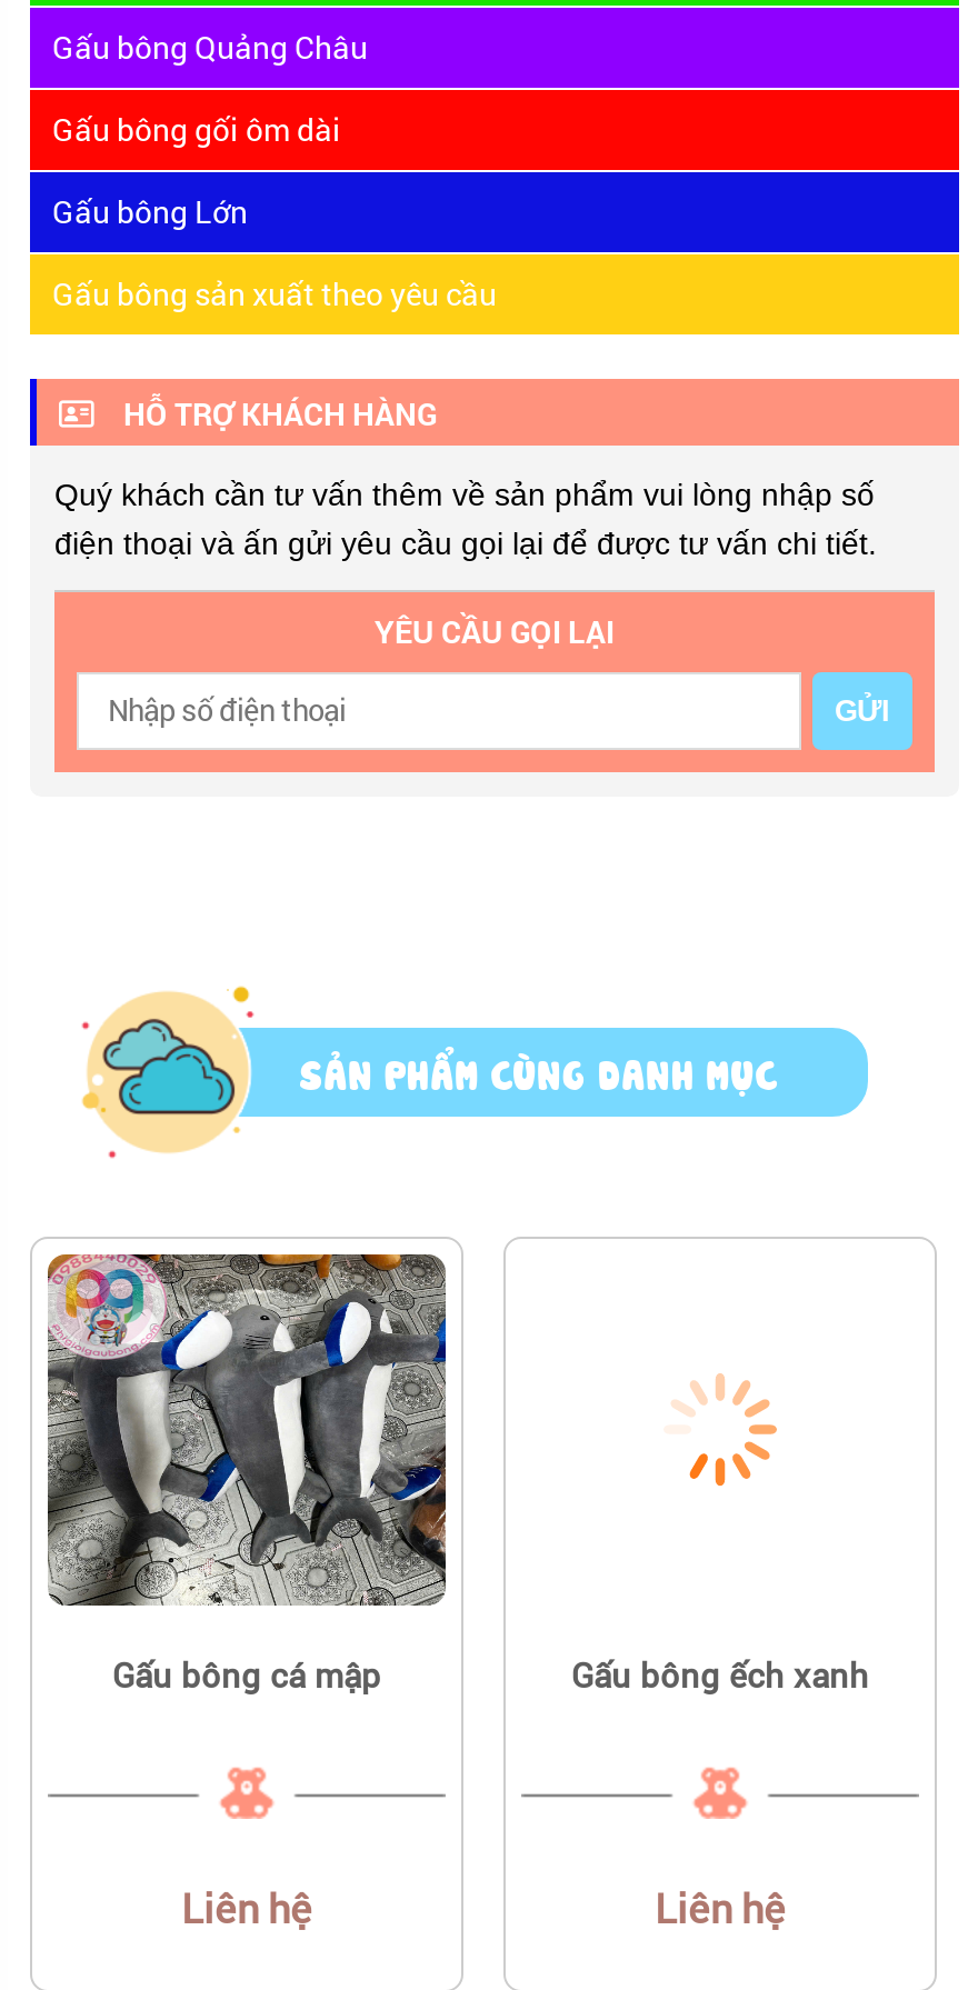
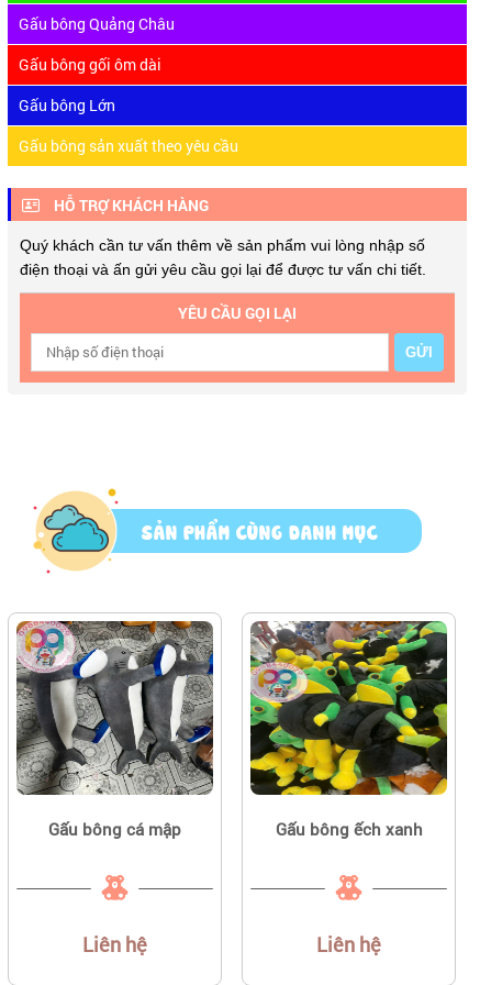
+ [image]
